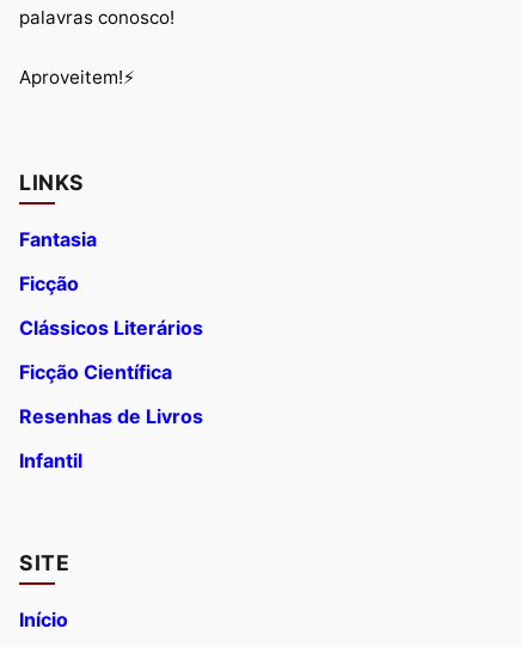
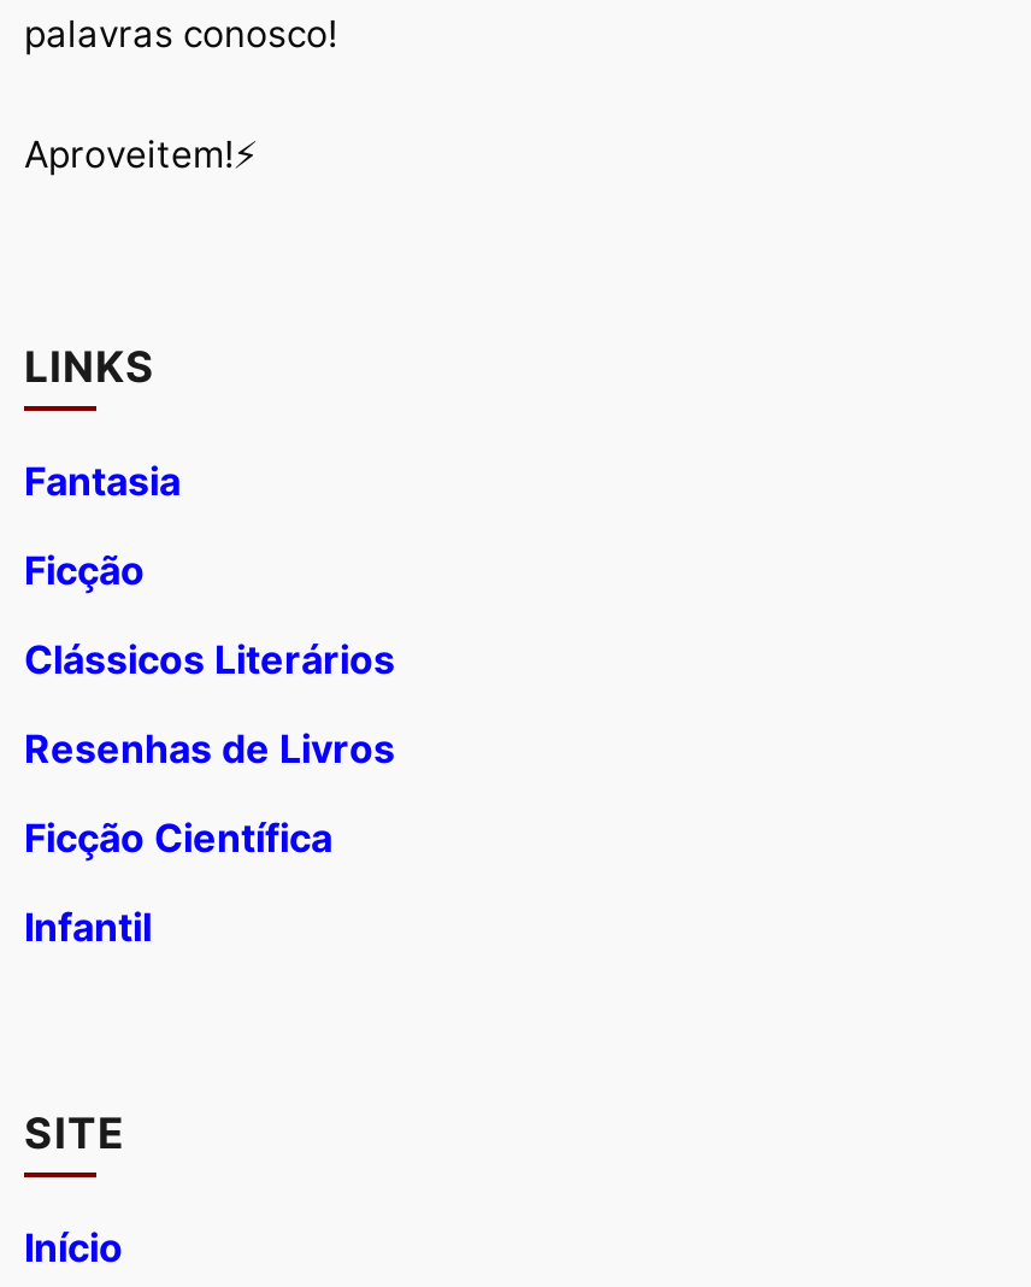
moved down: Ficção Científica

moved up: Resenhas de Livros
